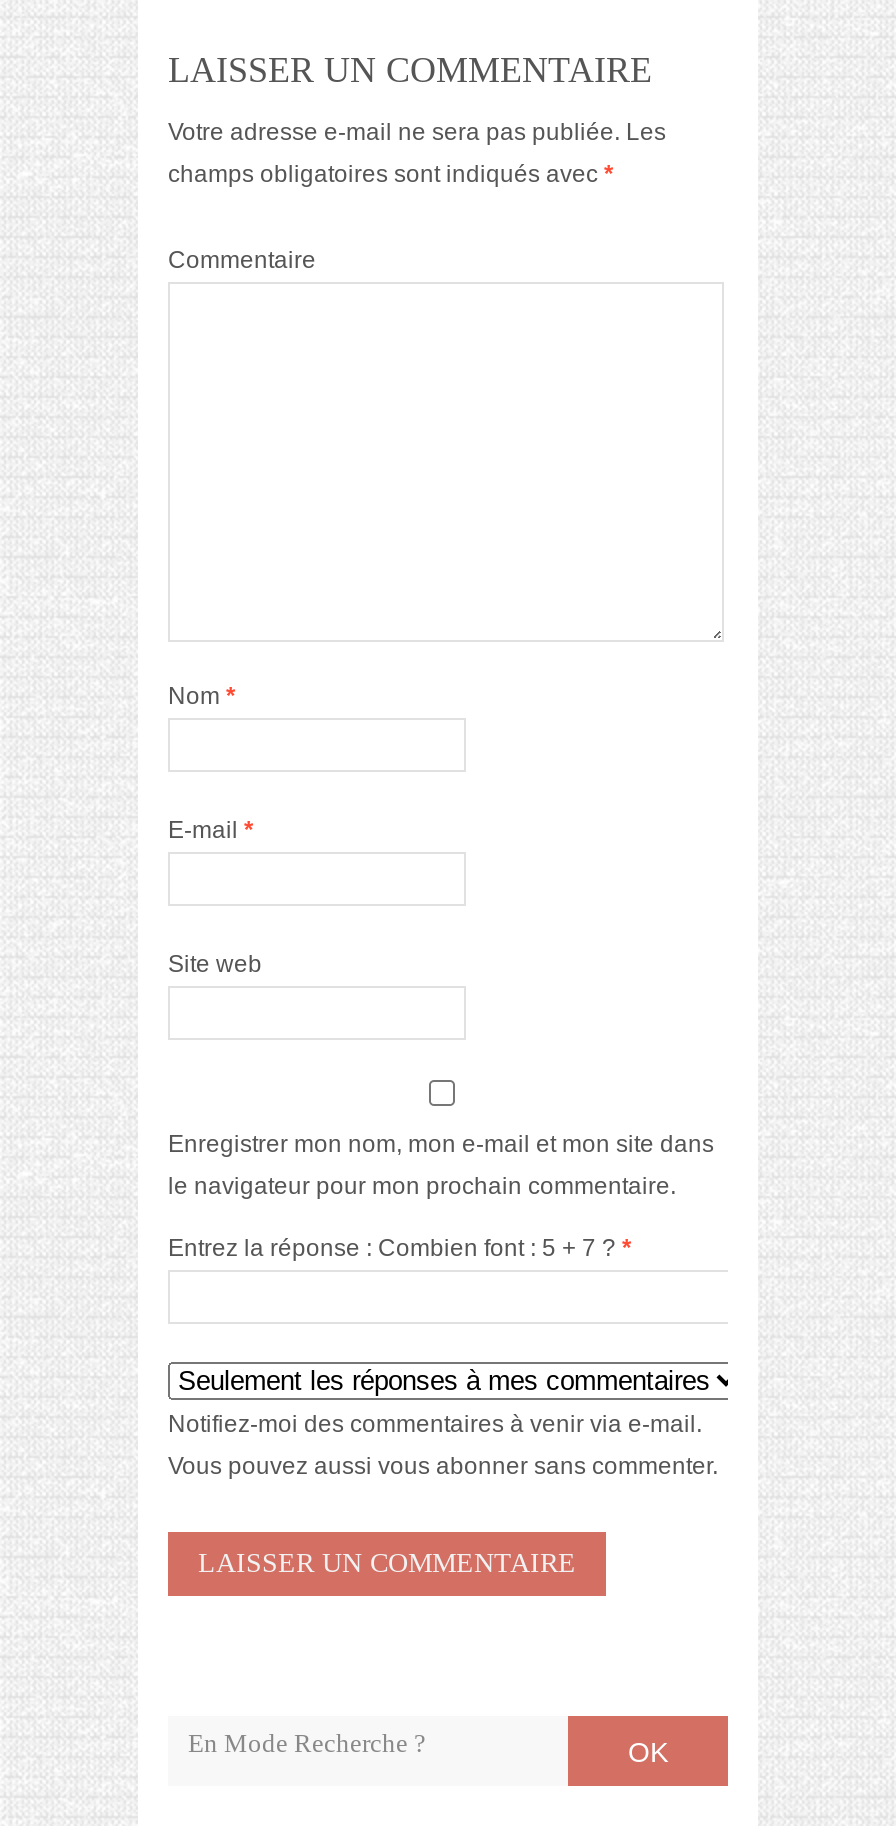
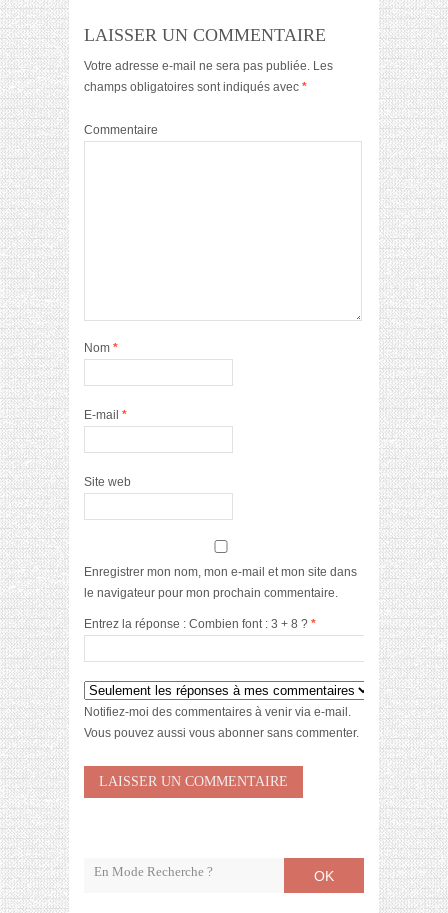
- Entrez la réponse : Combien font : 5 + 7 ? *
+ Entrez la réponse : Combien font : 3 + 8 ? *
